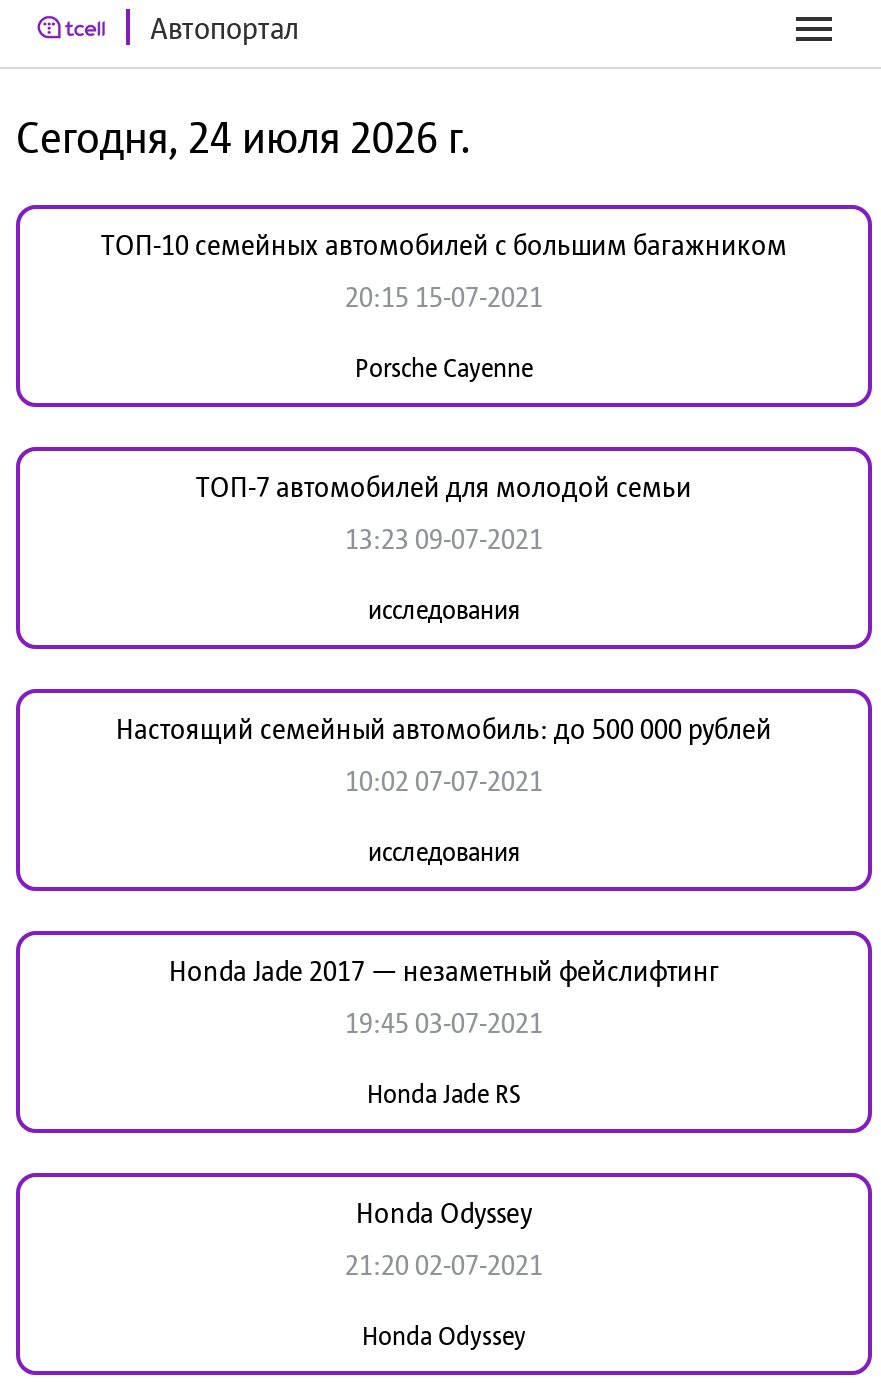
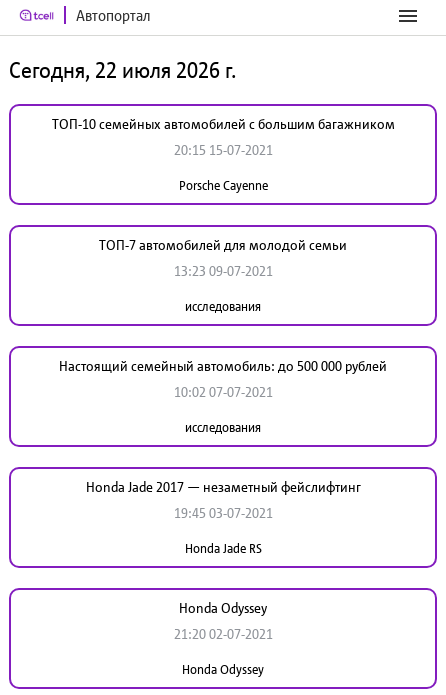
- Сегодня, 24 июля 2026 г.
+ Сегодня, 22 июля 2026 г.
